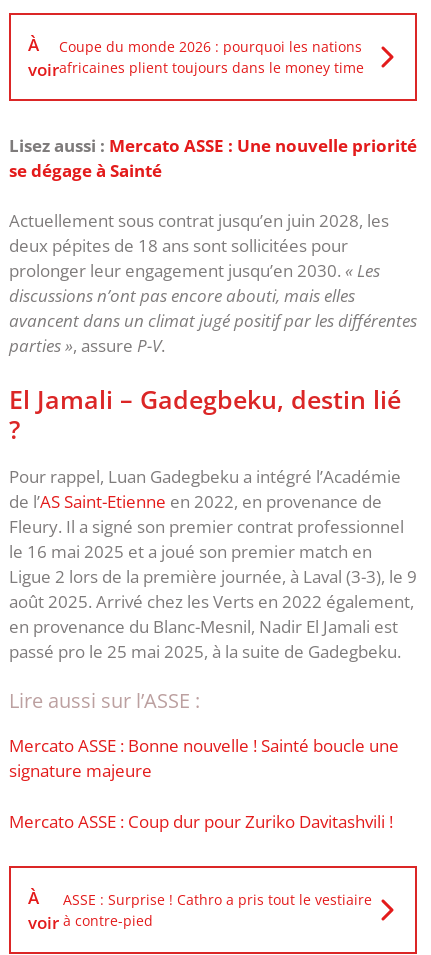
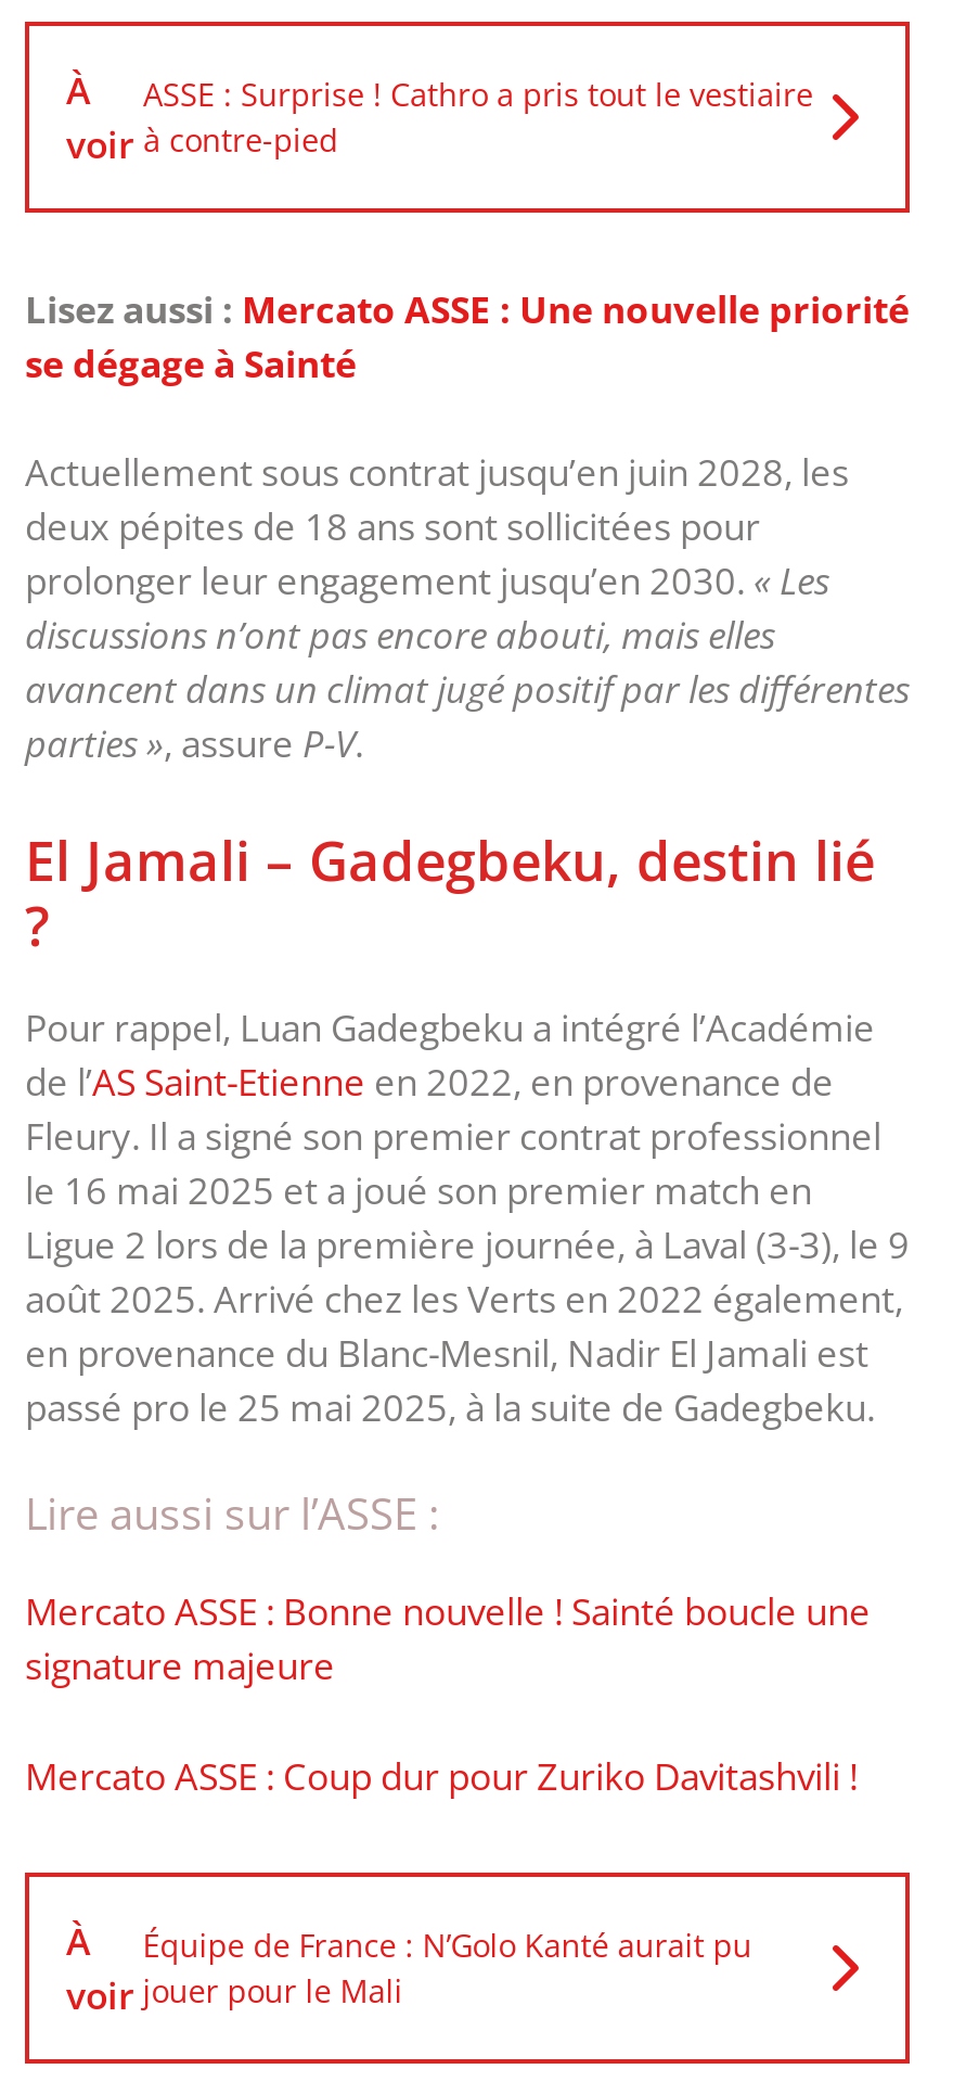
- Coupe du monde 2026 : pourquoi les nations
- africaines plient toujours dans le money time

moved up: ASSE : Surprise ! Cathro a pris tout le vestiaire | à contre-pied

+ Équipe de France : N’Golo Kanté aurait pu
+ jouer pour le Mali
